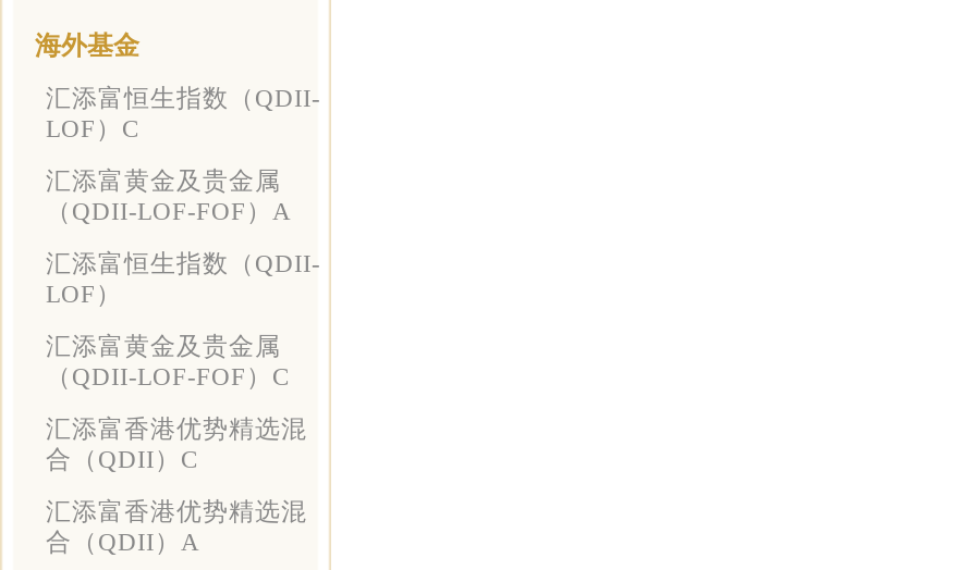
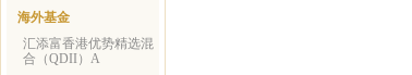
- 汇添富恒生指数（QDII-
- LOF）C
- 汇添富黄金及贵金属
- （QDII-LOF-FOF）A
- 汇添富恒生指数（QDII-
- LOF）
- 汇添富黄金及贵金属
- （QDII-LOF-FOF）C
- 汇添富香港优势精选混
- 合（QDII）C
